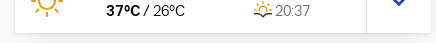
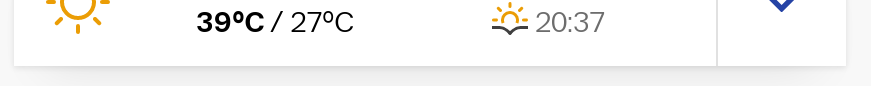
- 37°C / 26°C
+ 39°C / 27°C
